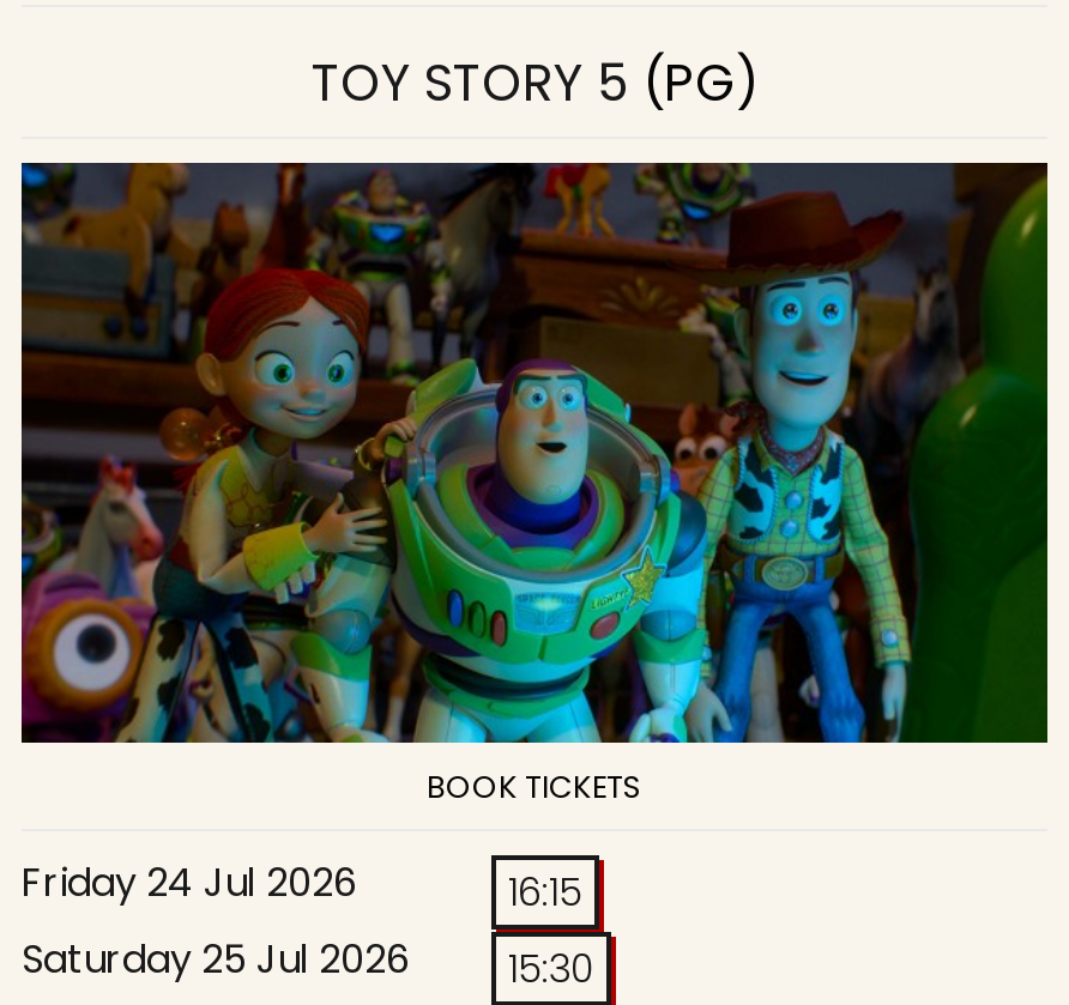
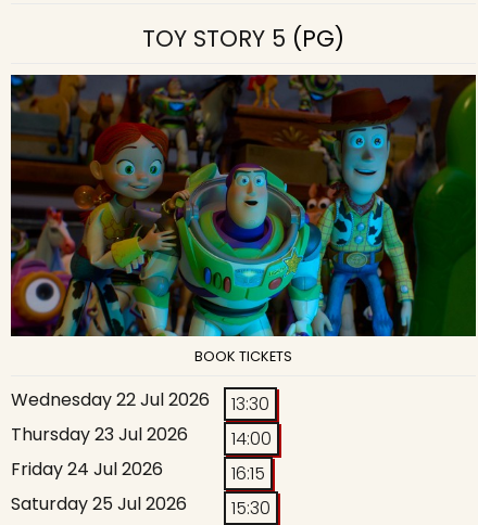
+ Wednesday 22 Jul 2026
+ 13:30
+ Thursday 23 Jul 2026
+ 14:00
